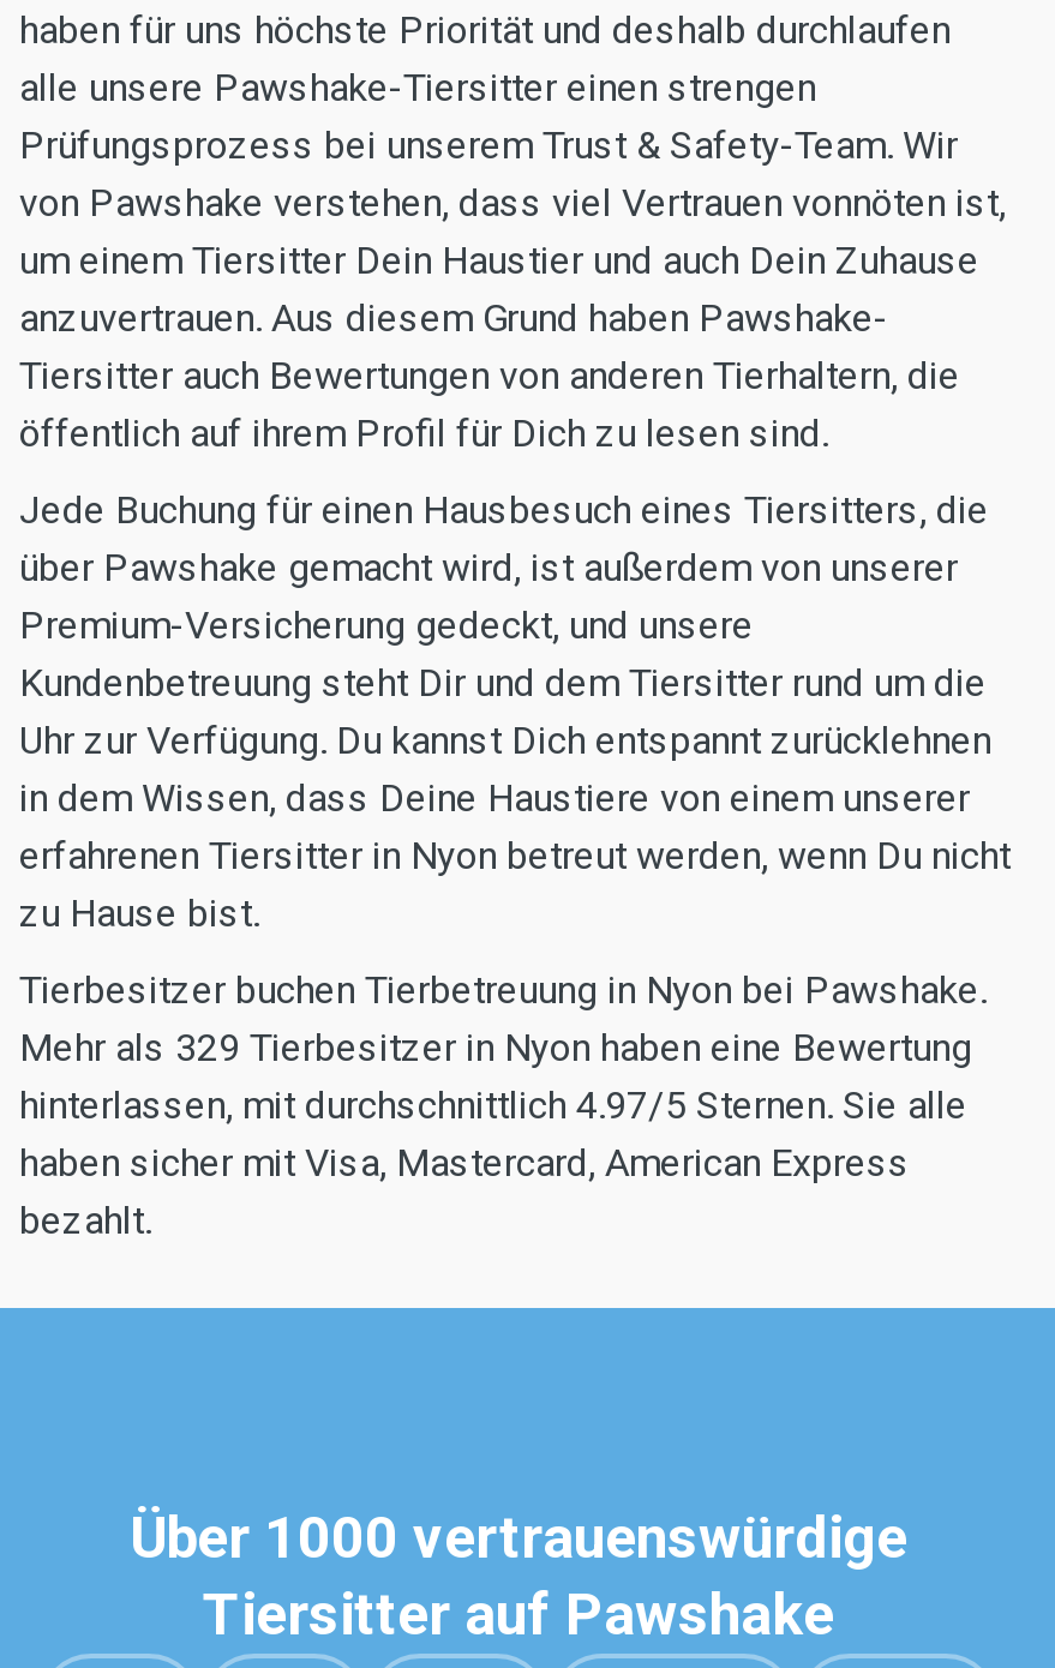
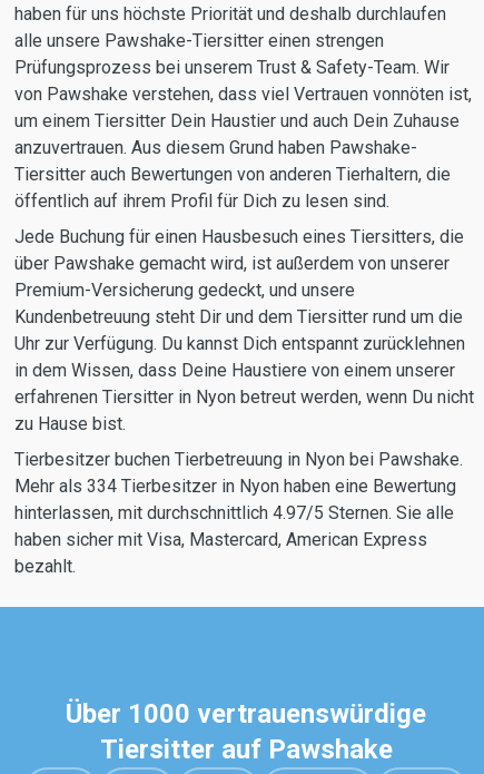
- Mehr als 329 Tierbesitzer in Nyon haben eine Bewertung
+ Mehr als 334 Tierbesitzer in Nyon haben eine Bewertung
